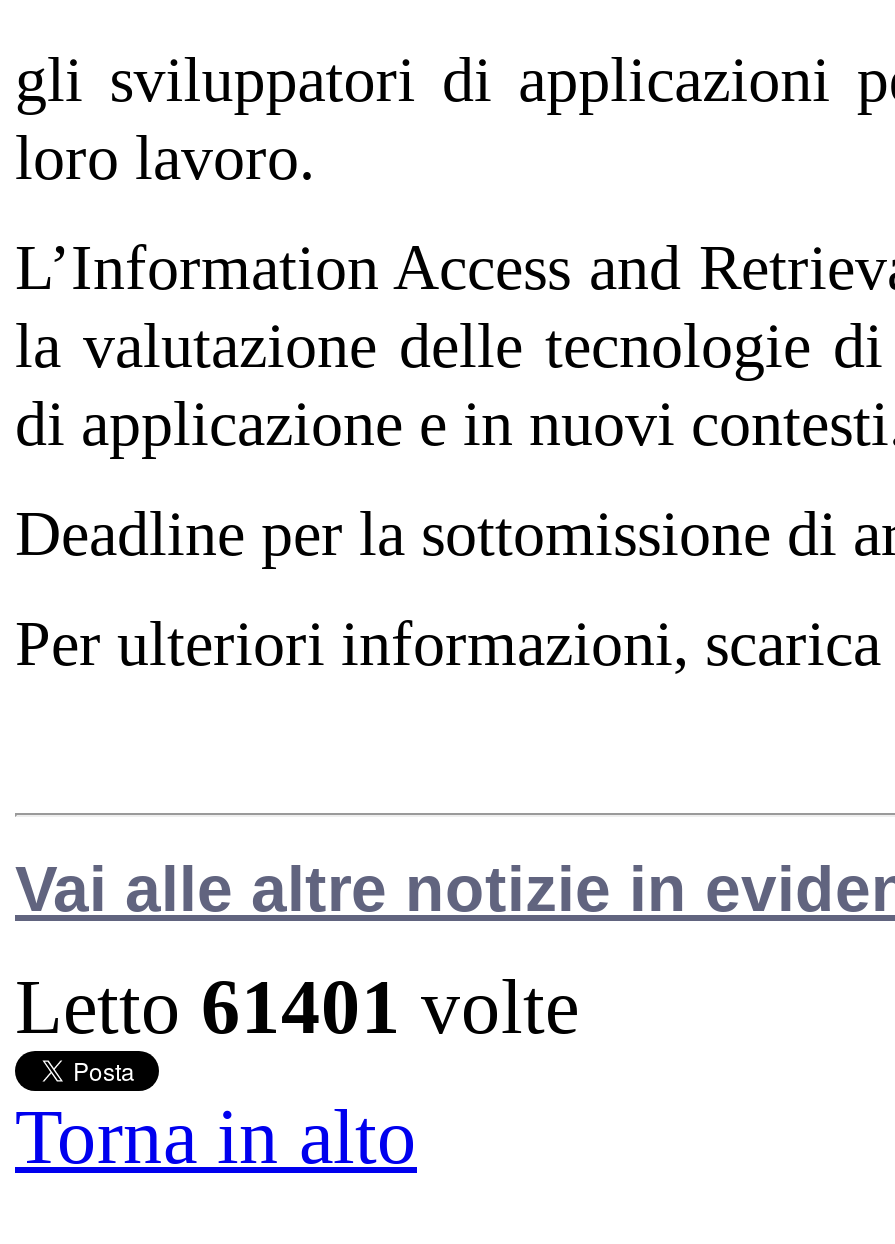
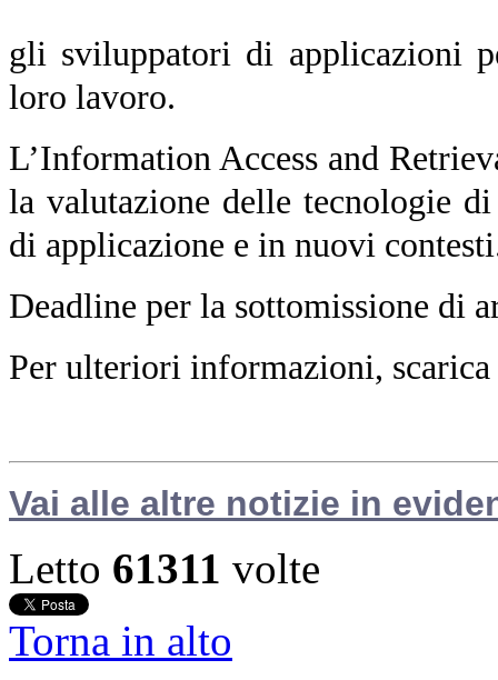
- Letto 61401 volte
+ Letto 61311 volte
